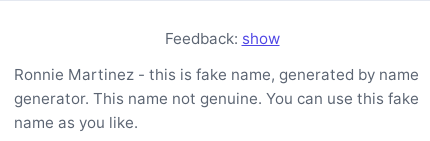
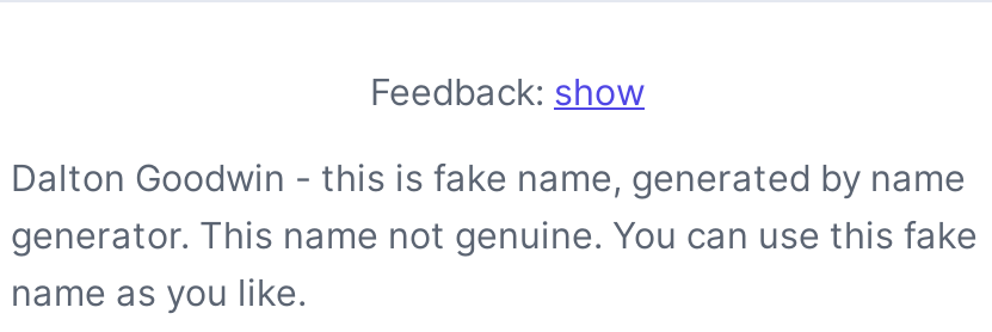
- Ronnie Martinez - this is fake name, generated by name
+ Dalton Goodwin - this is fake name, generated by name
